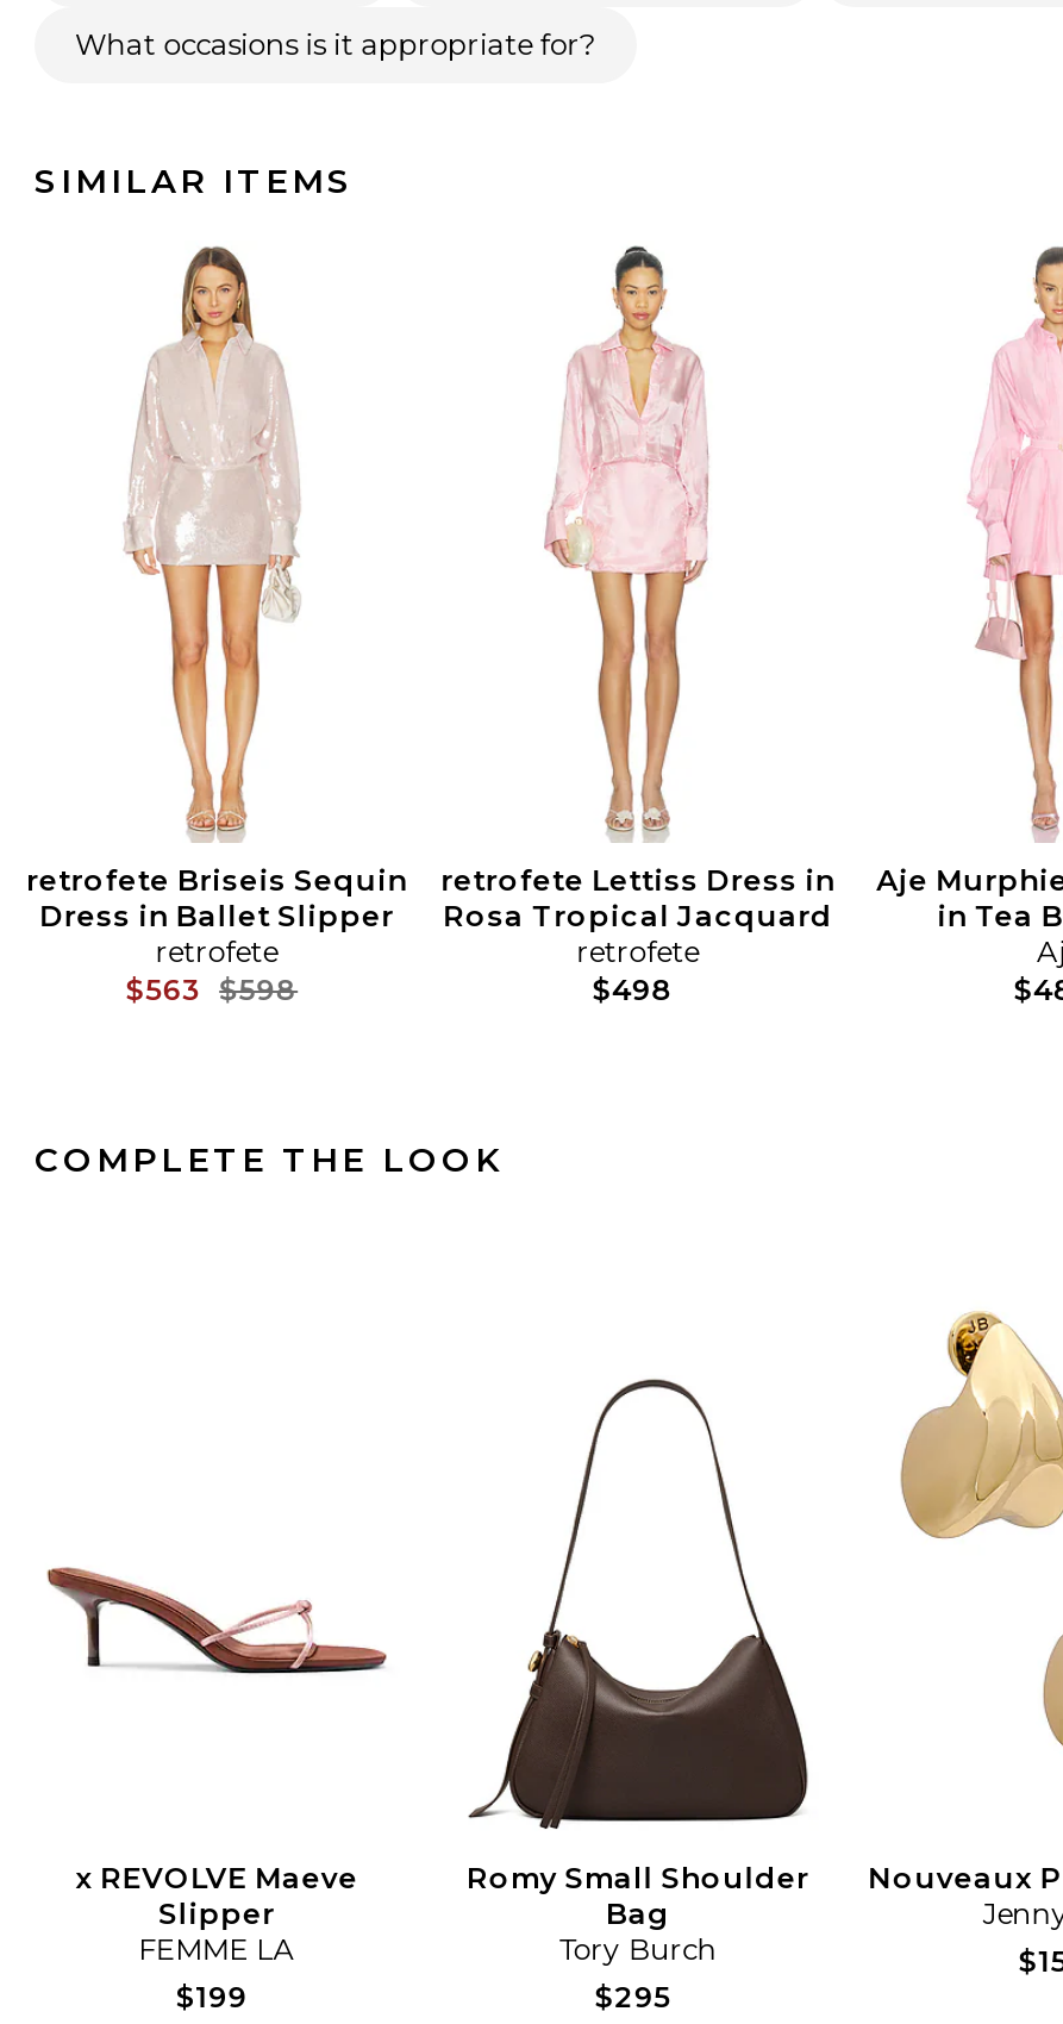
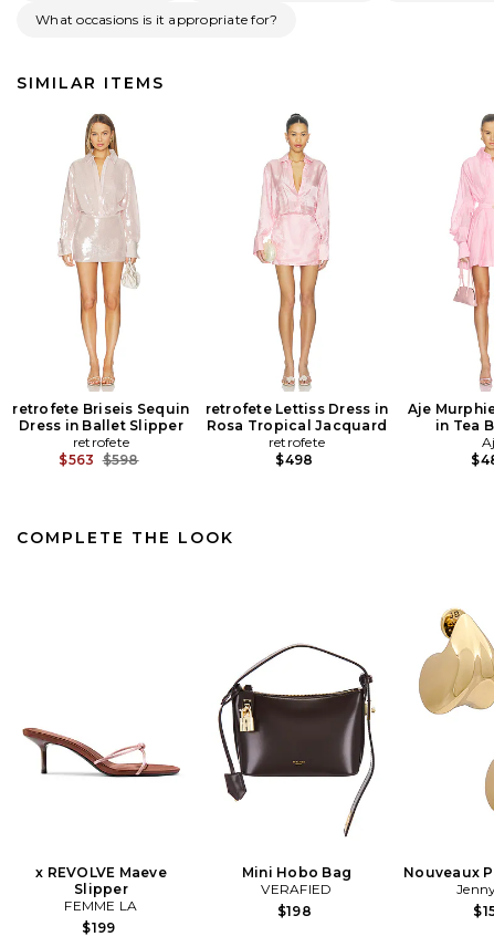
- [image]
- Romy Small Shoulder
- Bag
- Tory Burch
- $295
+ [image]
+ Mini Hobo Bag
+ VERAFIED
+ $198
